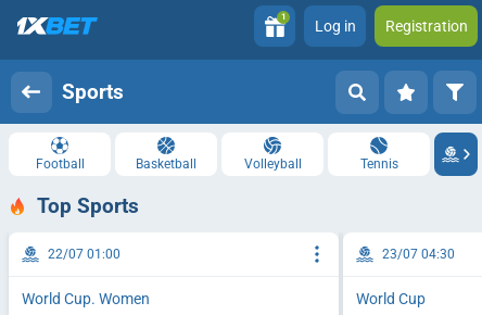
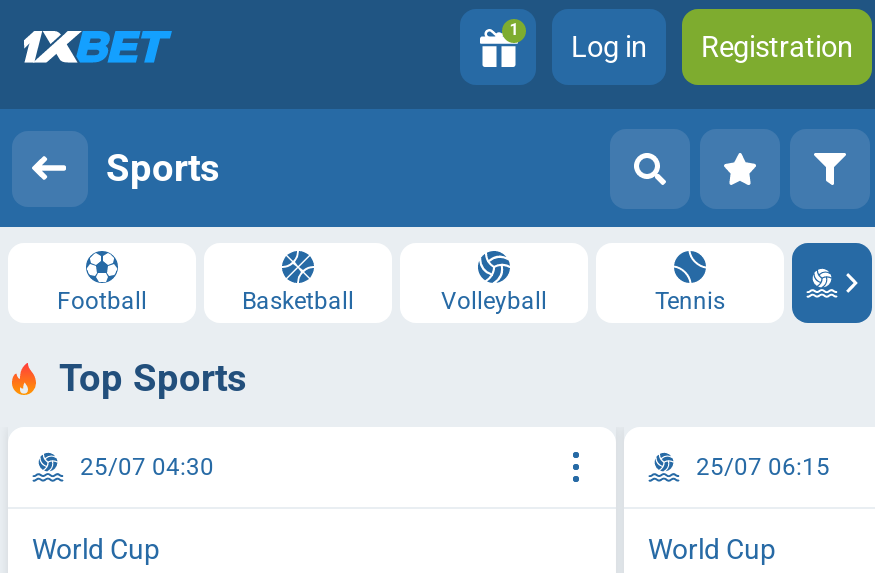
- 22/07 01:00
+ 25/07 04:30

- 23/07 04:30
+ 25/07 06:15

- World Cup. Women
+ World Cup
